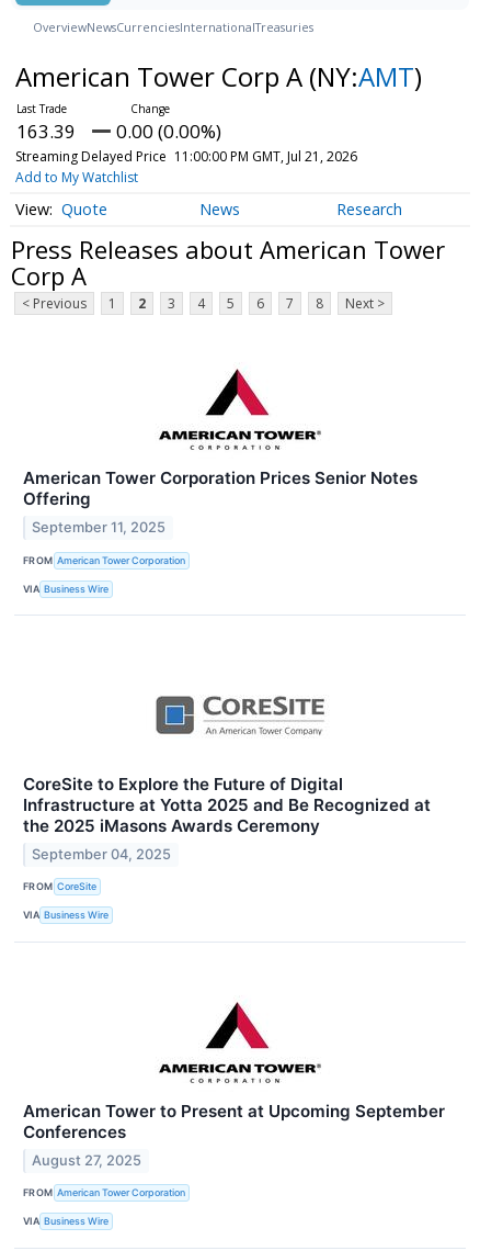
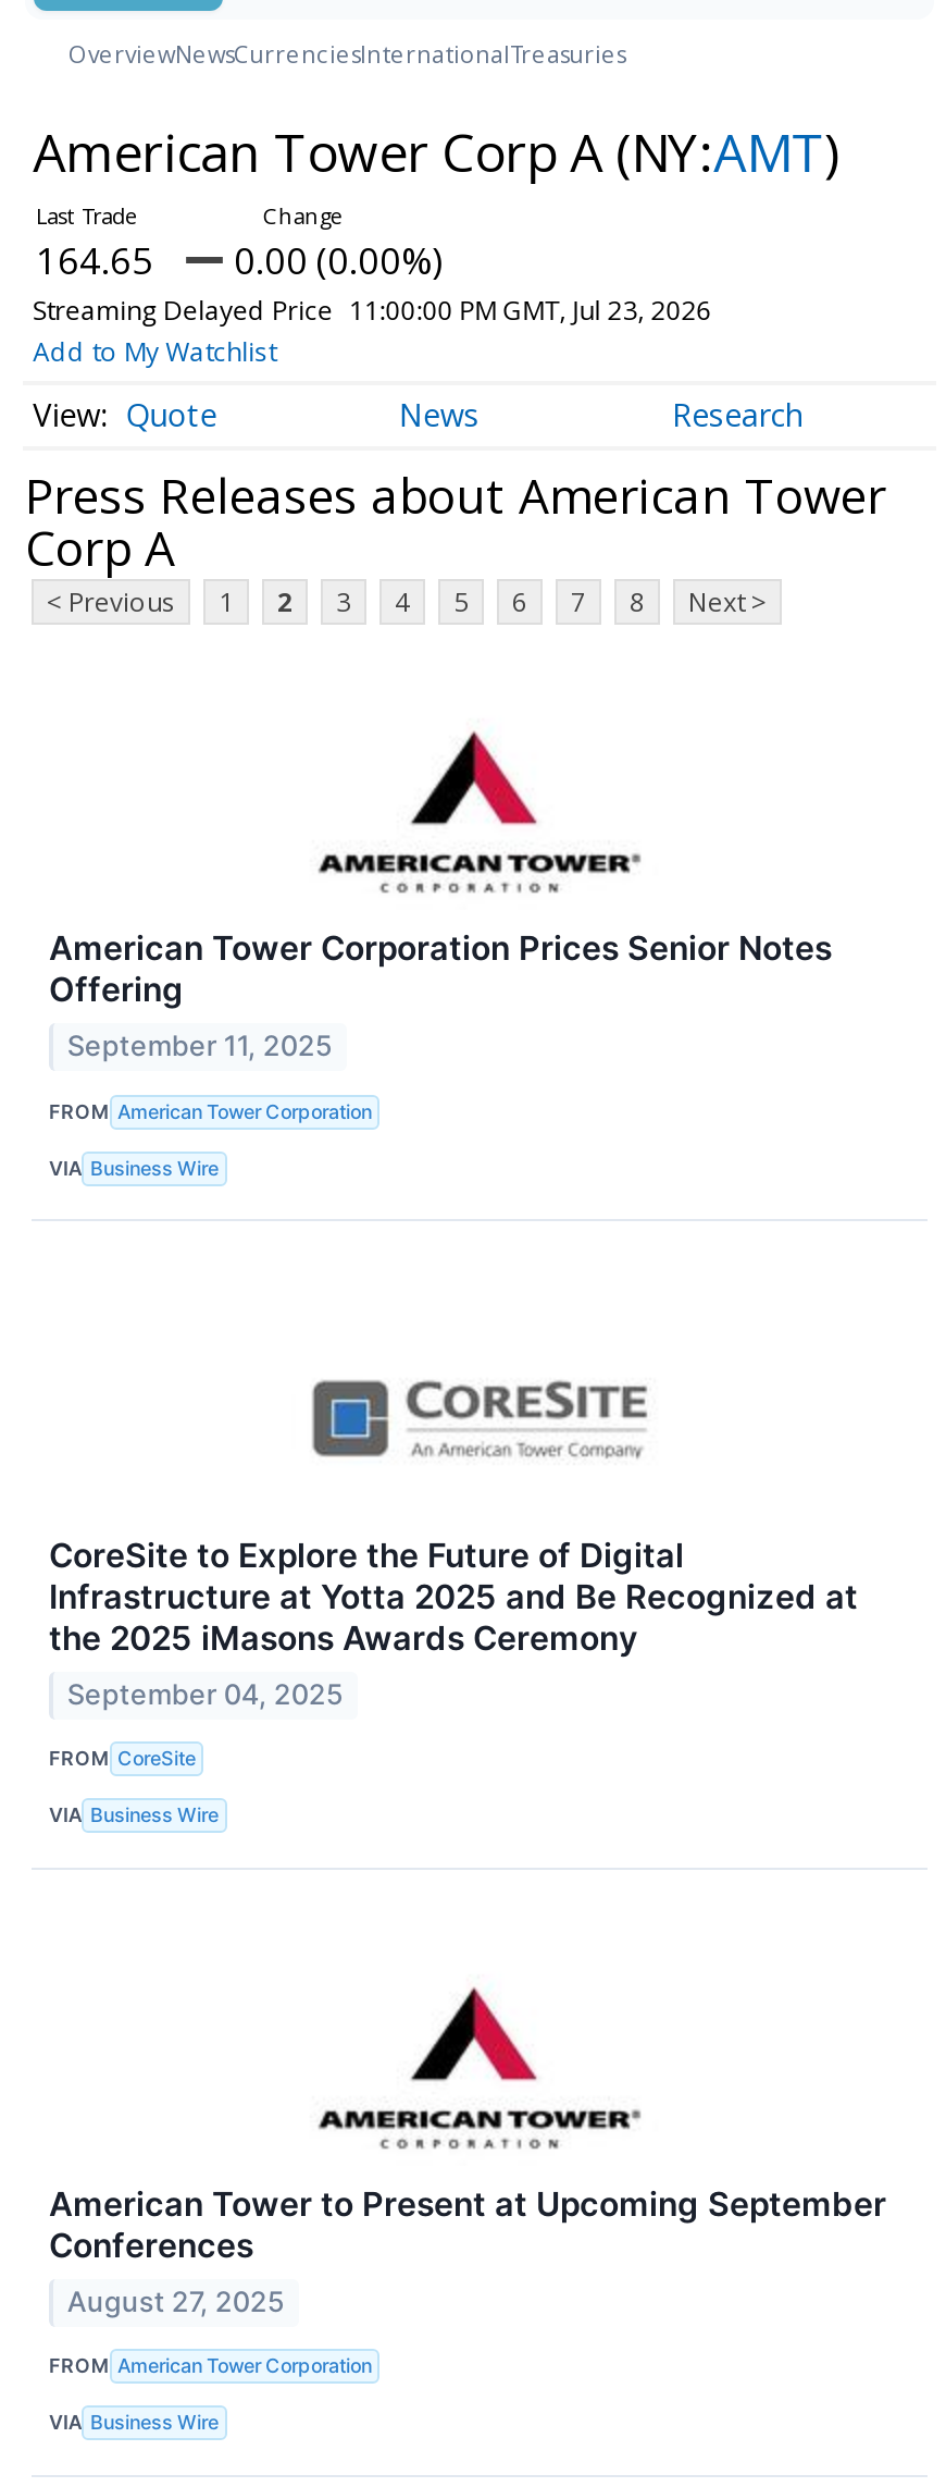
- 163.39 0.00 (0.00%)
+ 164.65 0.00 (0.00%)

- Streaming Delayed Price 11:00:00 PM GMT, Jul 21, 2026
+ Streaming Delayed Price 11:00:00 PM GMT, Jul 23, 2026
